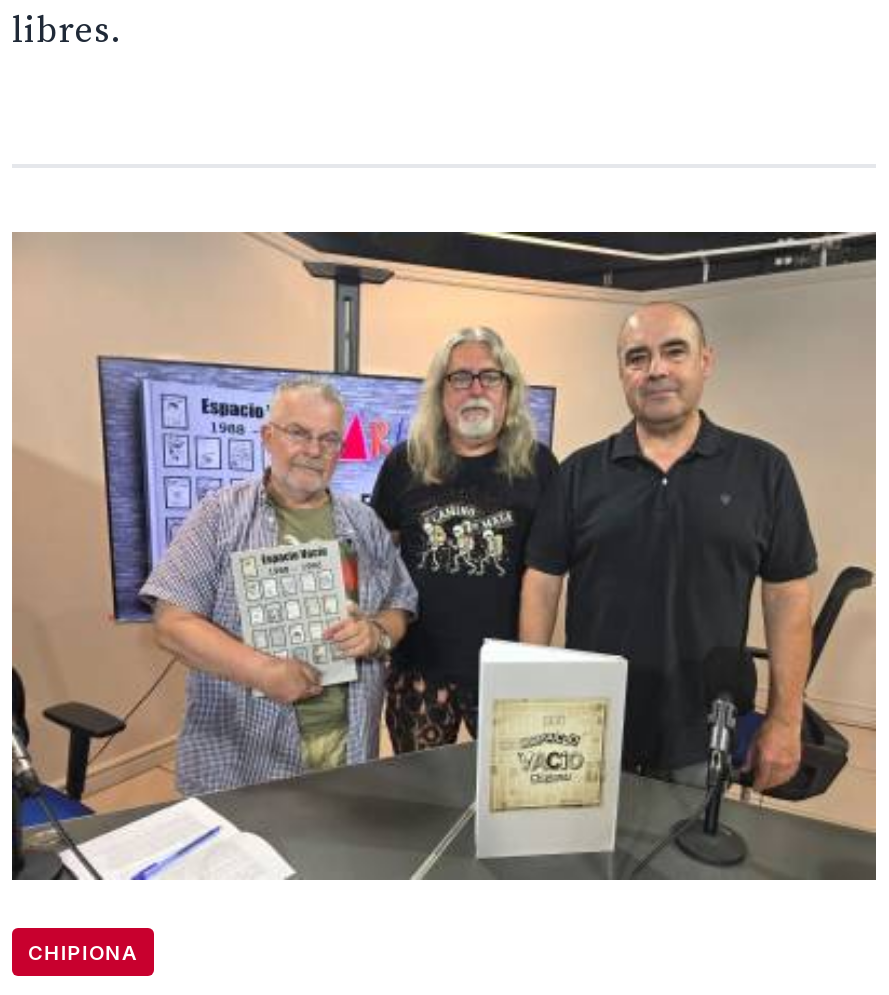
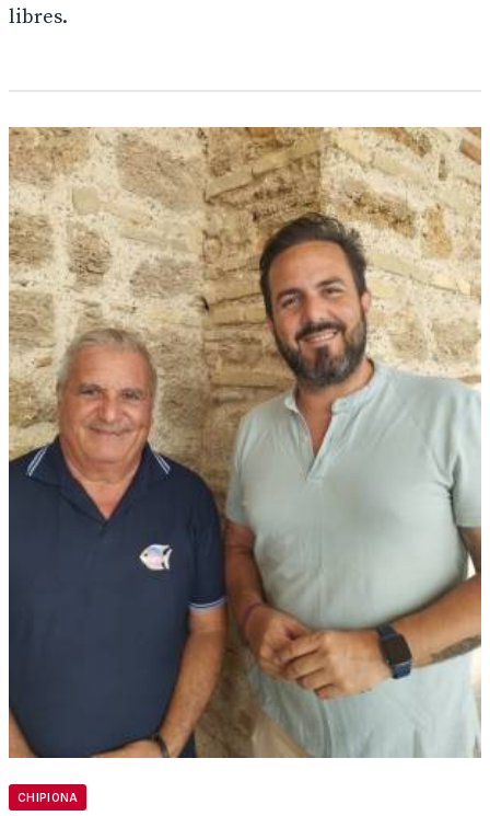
- [image]
+ [image]
